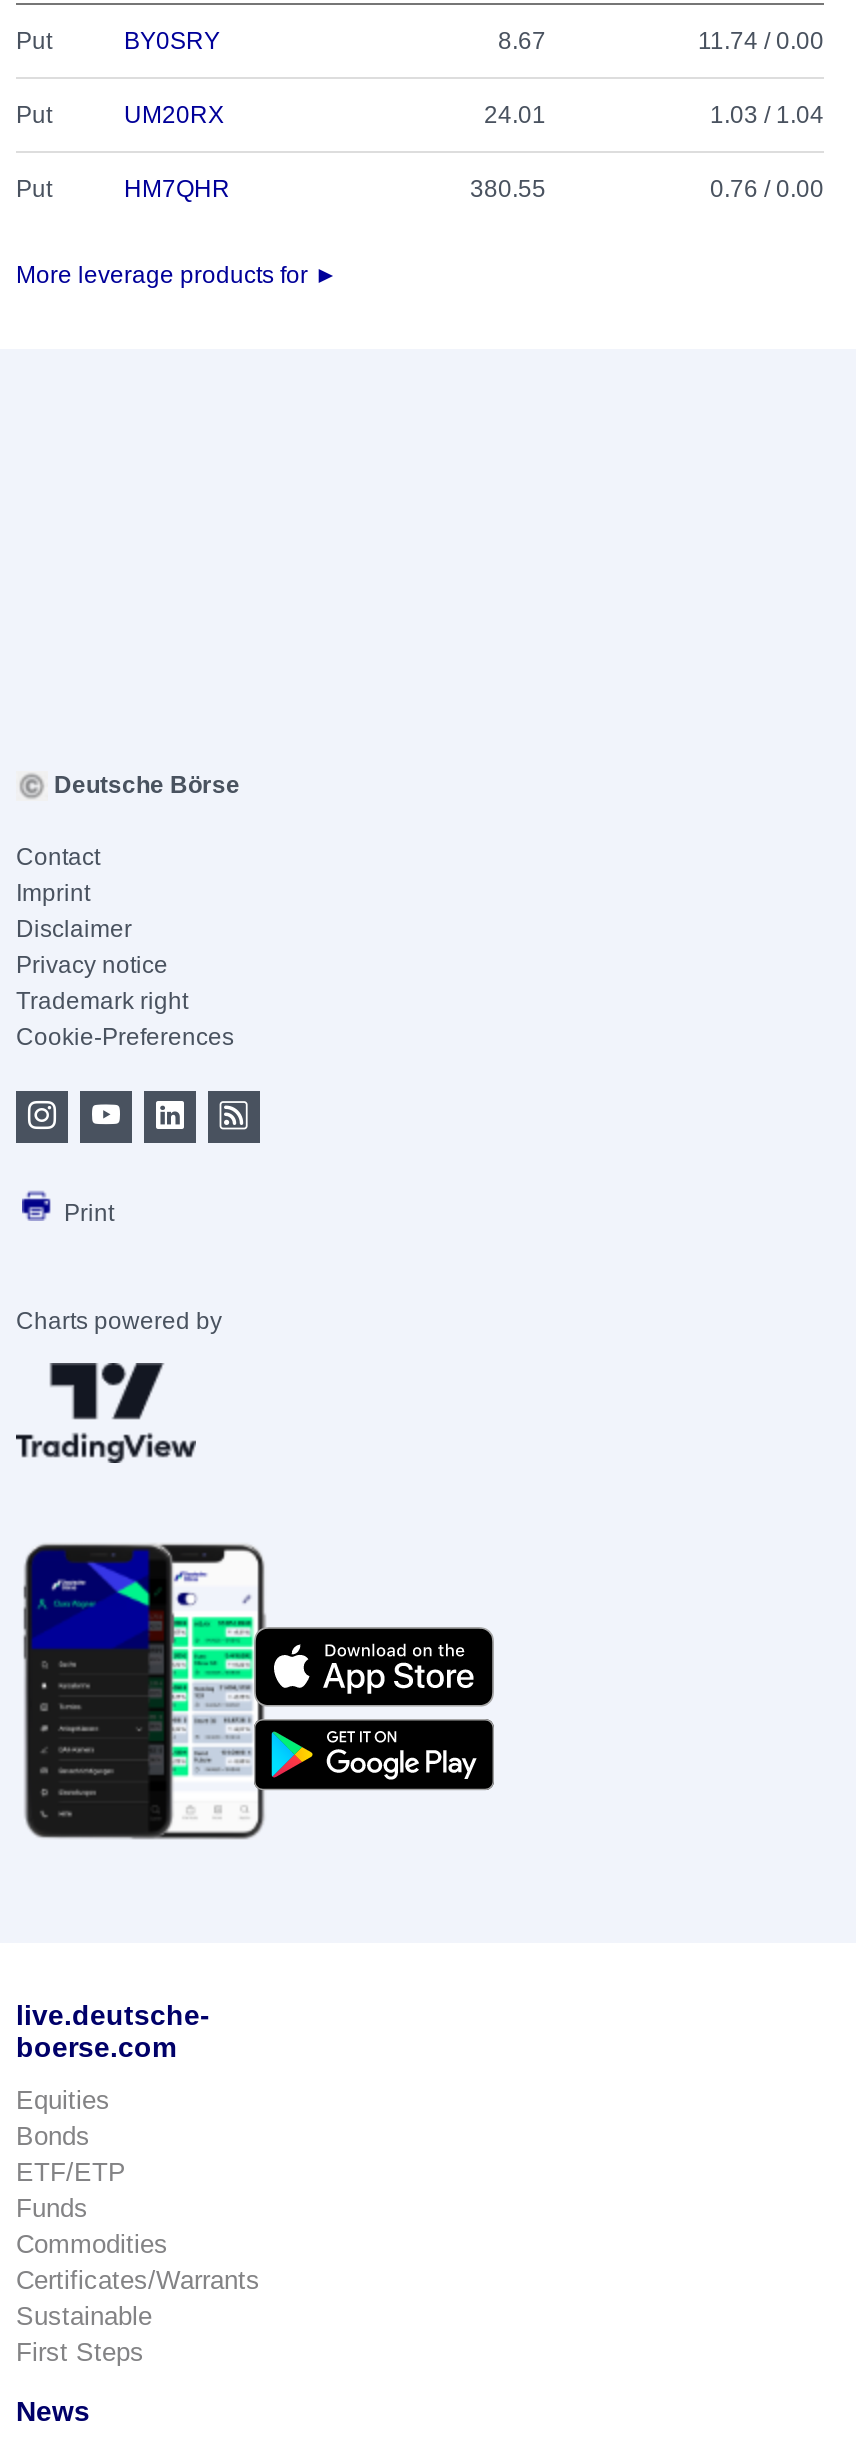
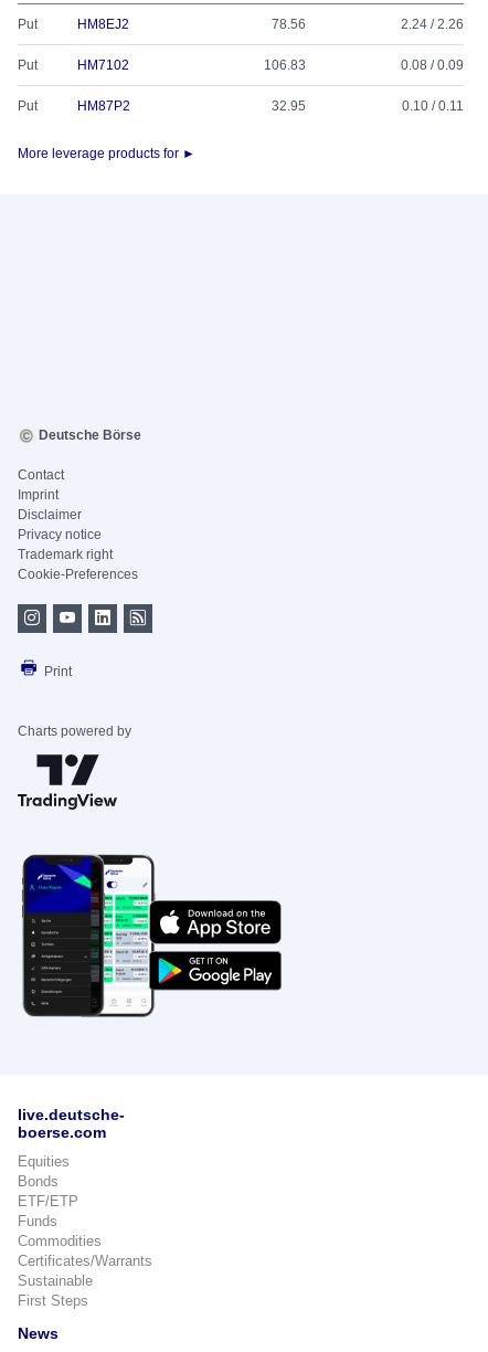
- BY0SRY
- 8.67
- 11.74 / 0.00
+ HM8EJ2
+ 78.56
+ 2.24 / 2.26

- UM20RX
- 24.01
- 1.03 / 1.04
+ HM7102
+ 106.83
+ 0.08 / 0.09

- HM7QHR
- 380.55
- 0.76 / 0.00
+ HM87P2
+ 32.95
+ 0.10 / 0.11
